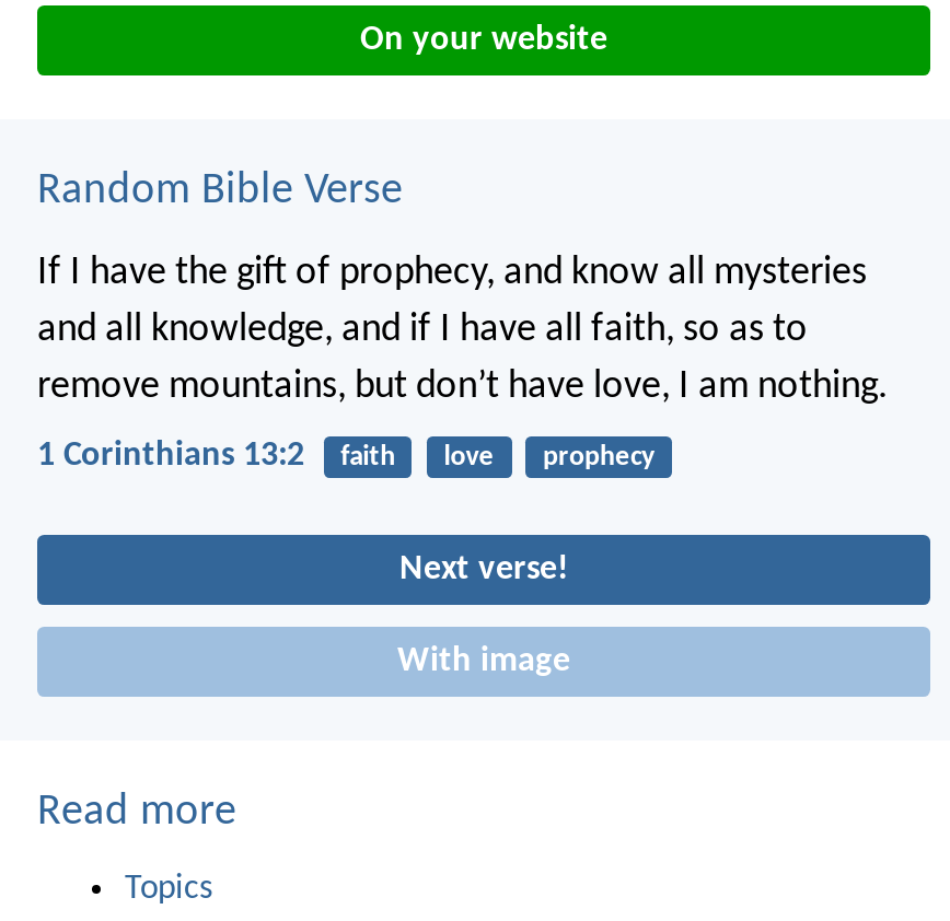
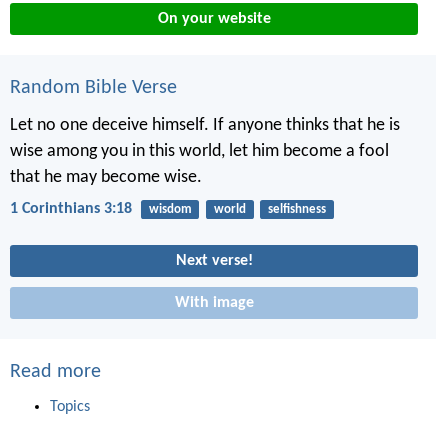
- If I have the gift of prophecy, and know all mysteries
- and all knowledge, and if I have all faith, so as to
- remove mountains, but don’t have love, I am nothing.
+ Let no one deceive himself. If anyone thinks that he is
+ wise among you in this world, let him become a fool
+ that he may become wise.

- 1 Corinthians 13:2
- faith
- love
- prophecy
+ 1 Corinthians 3:18
+ wisdom
+ world
+ selfishness
